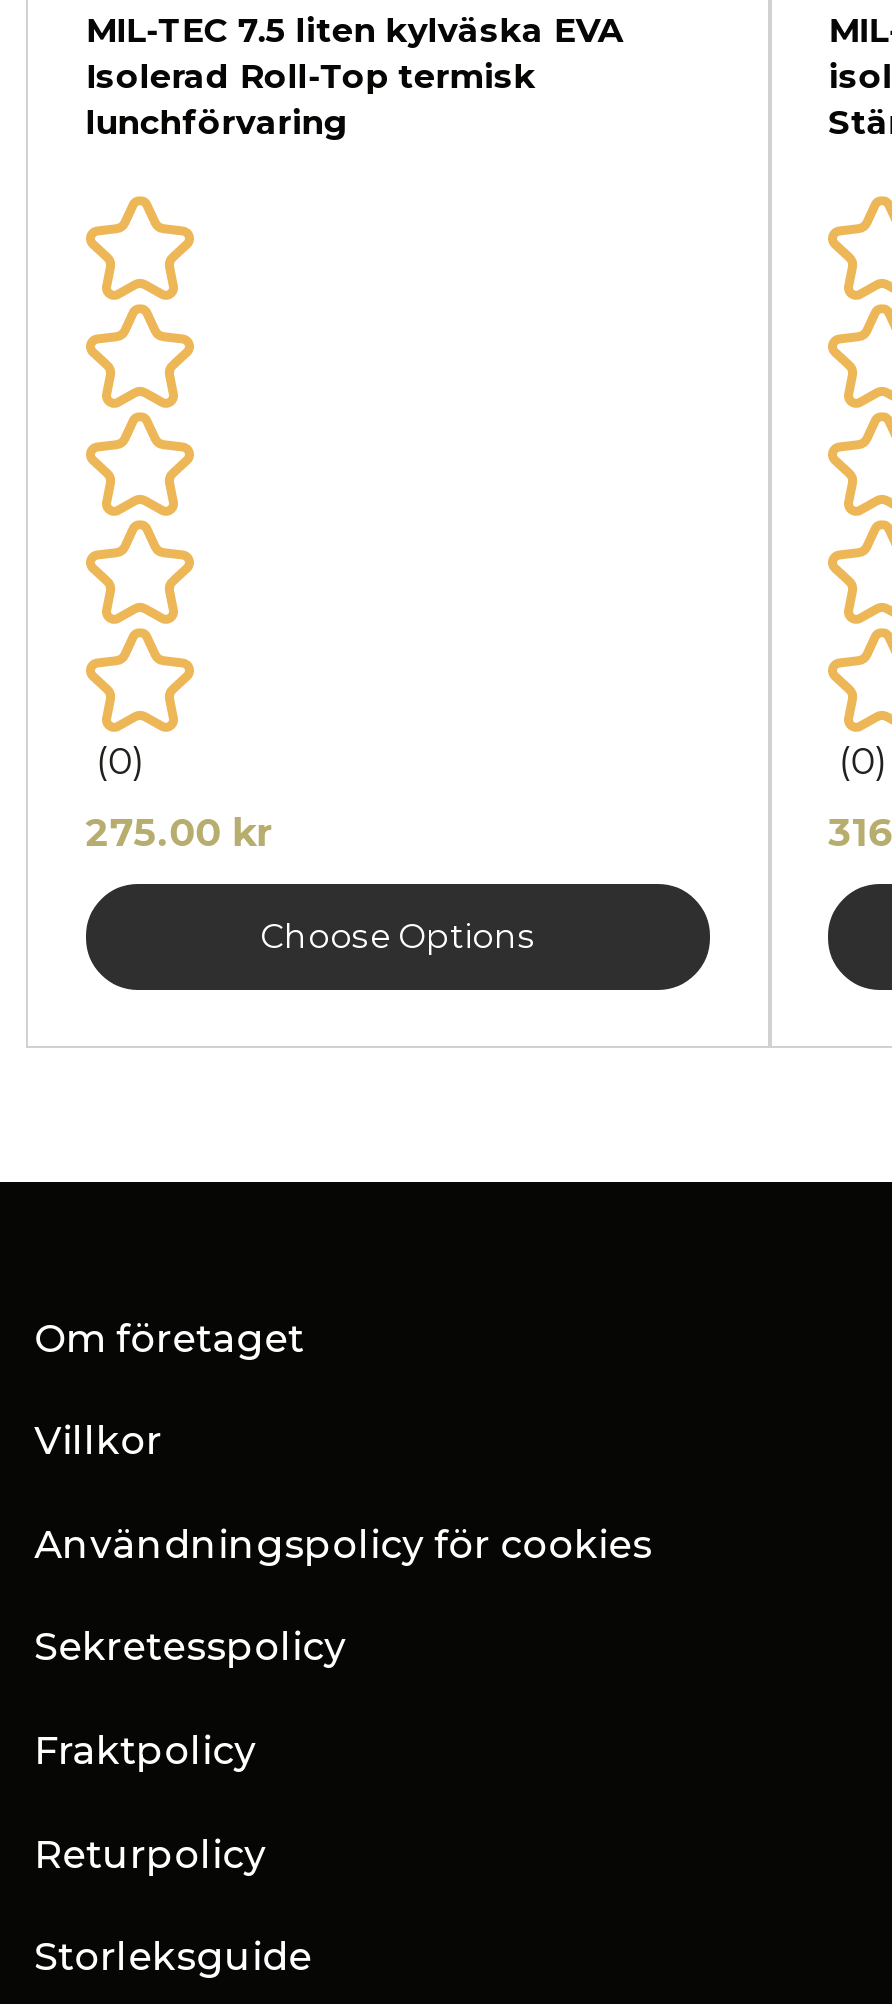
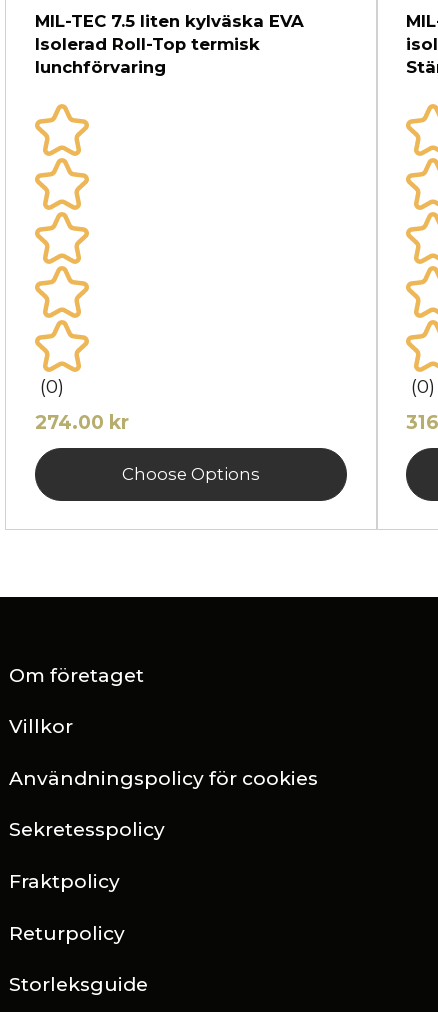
- 275.00 kr
+ 274.00 kr
